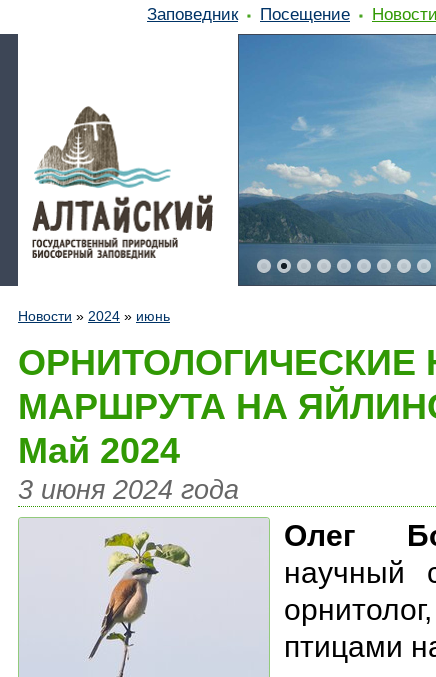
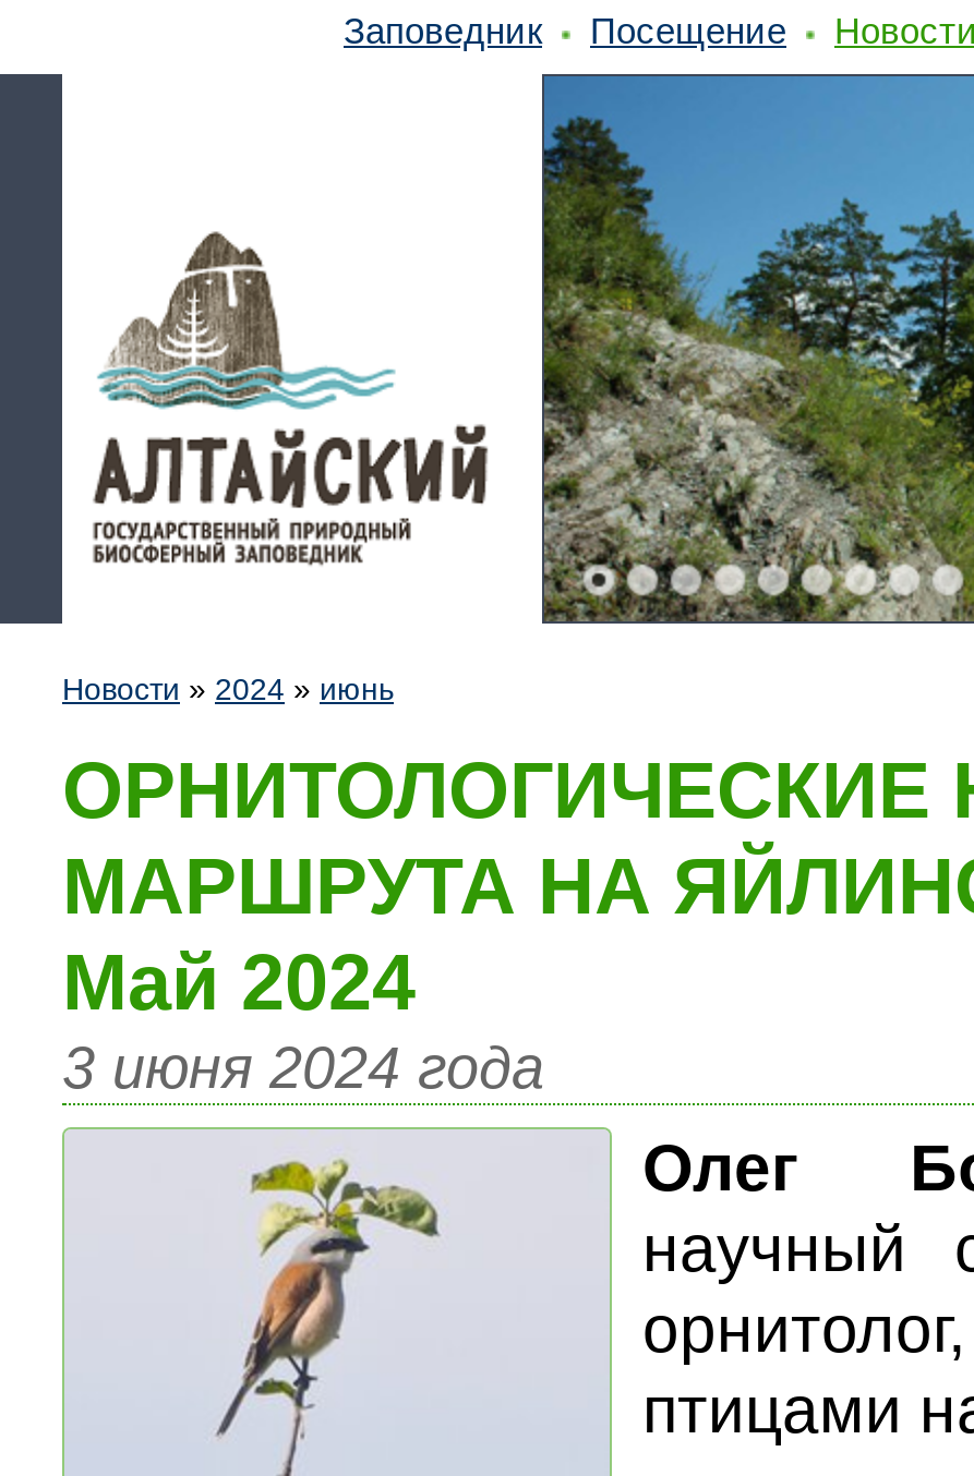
- [image]
+ [image]
